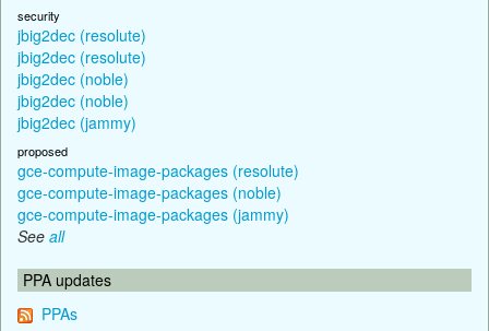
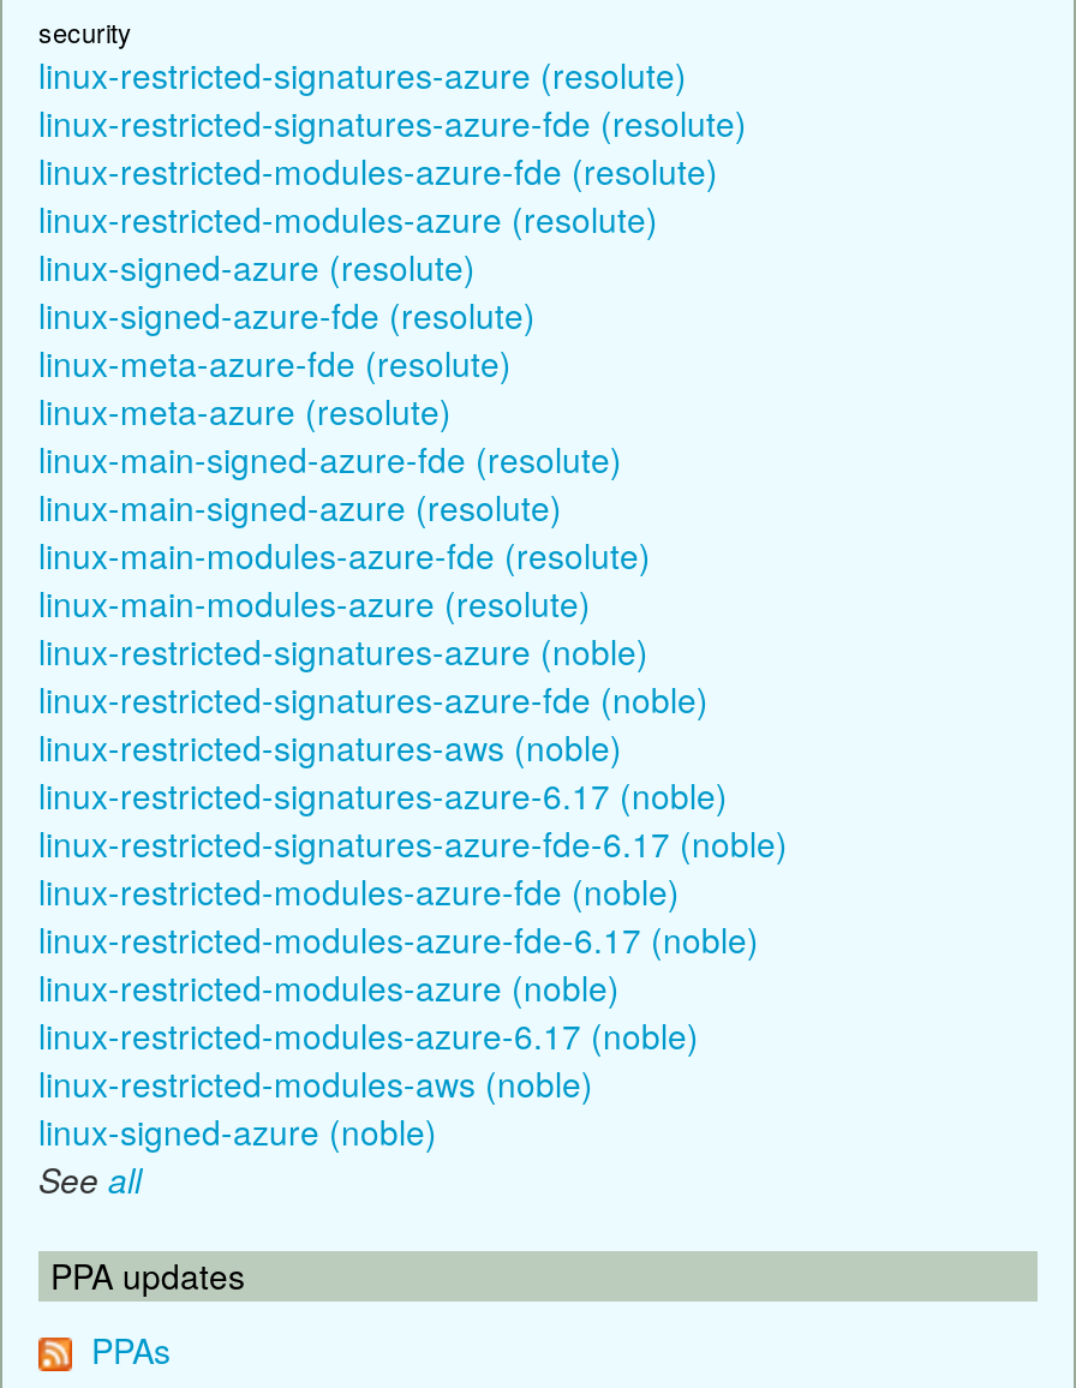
- jbig2dec (resolute)
- jbig2dec (resolute)
- jbig2dec (noble)
- jbig2dec (noble)
- jbig2dec (jammy)
- proposed
- gce-compute-image-packages (resolute)
- gce-compute-image-packages (noble)
- gce-compute-image-packages (jammy)
+ linux-restricted-signatures-azure (resolute)
+ linux-restricted-signatures-azure-fde (resolute)
+ linux-restricted-modules-azure-fde (resolute)
+ linux-restricted-modules-azure (resolute)
+ linux-signed-azure (resolute)
+ linux-signed-azure-fde (resolute)
+ linux-meta-azure-fde (resolute)
+ linux-meta-azure (resolute)
+ linux-main-signed-azure-fde (resolute)
+ linux-main-signed-azure (resolute)
+ linux-main-modules-azure-fde (resolute)
+ linux-main-modules-azure (resolute)
+ linux-restricted-signatures-azure (noble)
+ linux-restricted-signatures-azure-fde (noble)
+ linux-restricted-signatures-aws (noble)
+ linux-restricted-signatures-azure-6.17 (noble)
+ linux-restricted-signatures-azure-fde-6.17 (noble)
+ linux-restricted-modules-azure-fde (noble)
+ linux-restricted-modules-azure-fde-6.17 (noble)
+ linux-restricted-modules-azure (noble)
+ linux-restricted-modules-azure-6.17 (noble)
+ linux-restricted-modules-aws (noble)
+ linux-signed-azure (noble)
